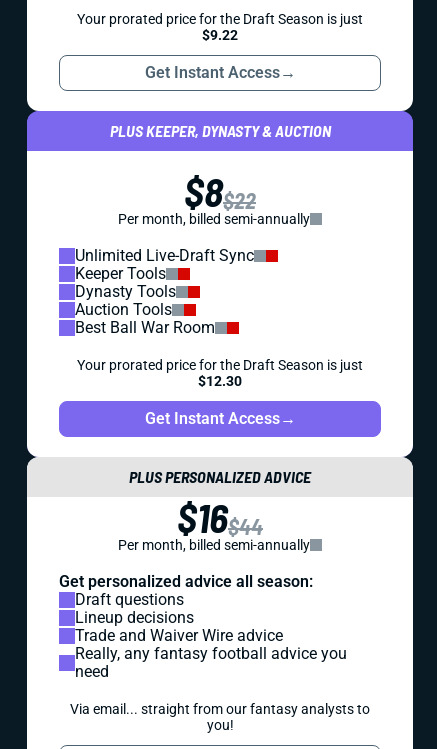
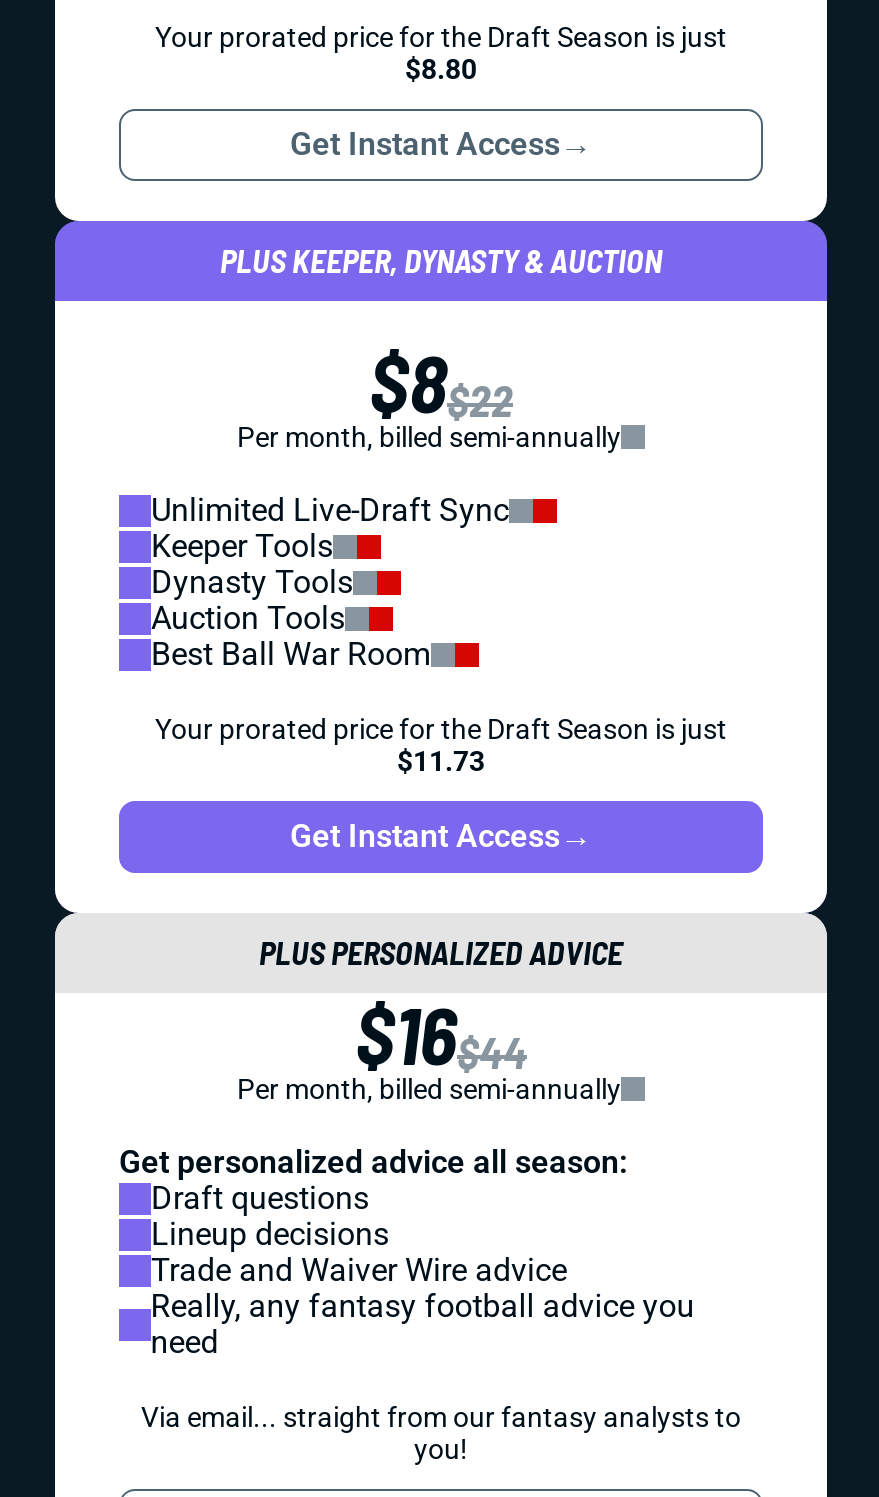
- $9.22
+ $8.80

- $12.30
+ $11.73
